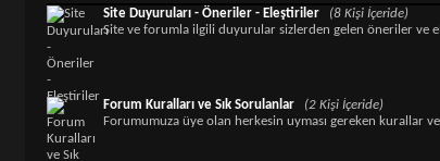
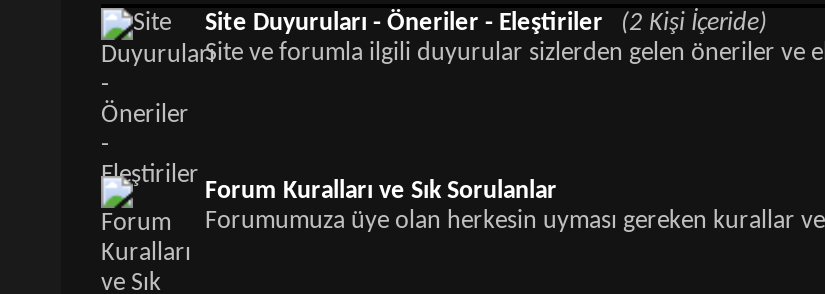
- Site Duyuruları - Öneriler - Eleştiriler (8 Kişi İçeride)
+ Site Duyuruları - Öneriler - Eleştiriler (2 Kişi İçeride)

- (2 Kişi İçeride)
